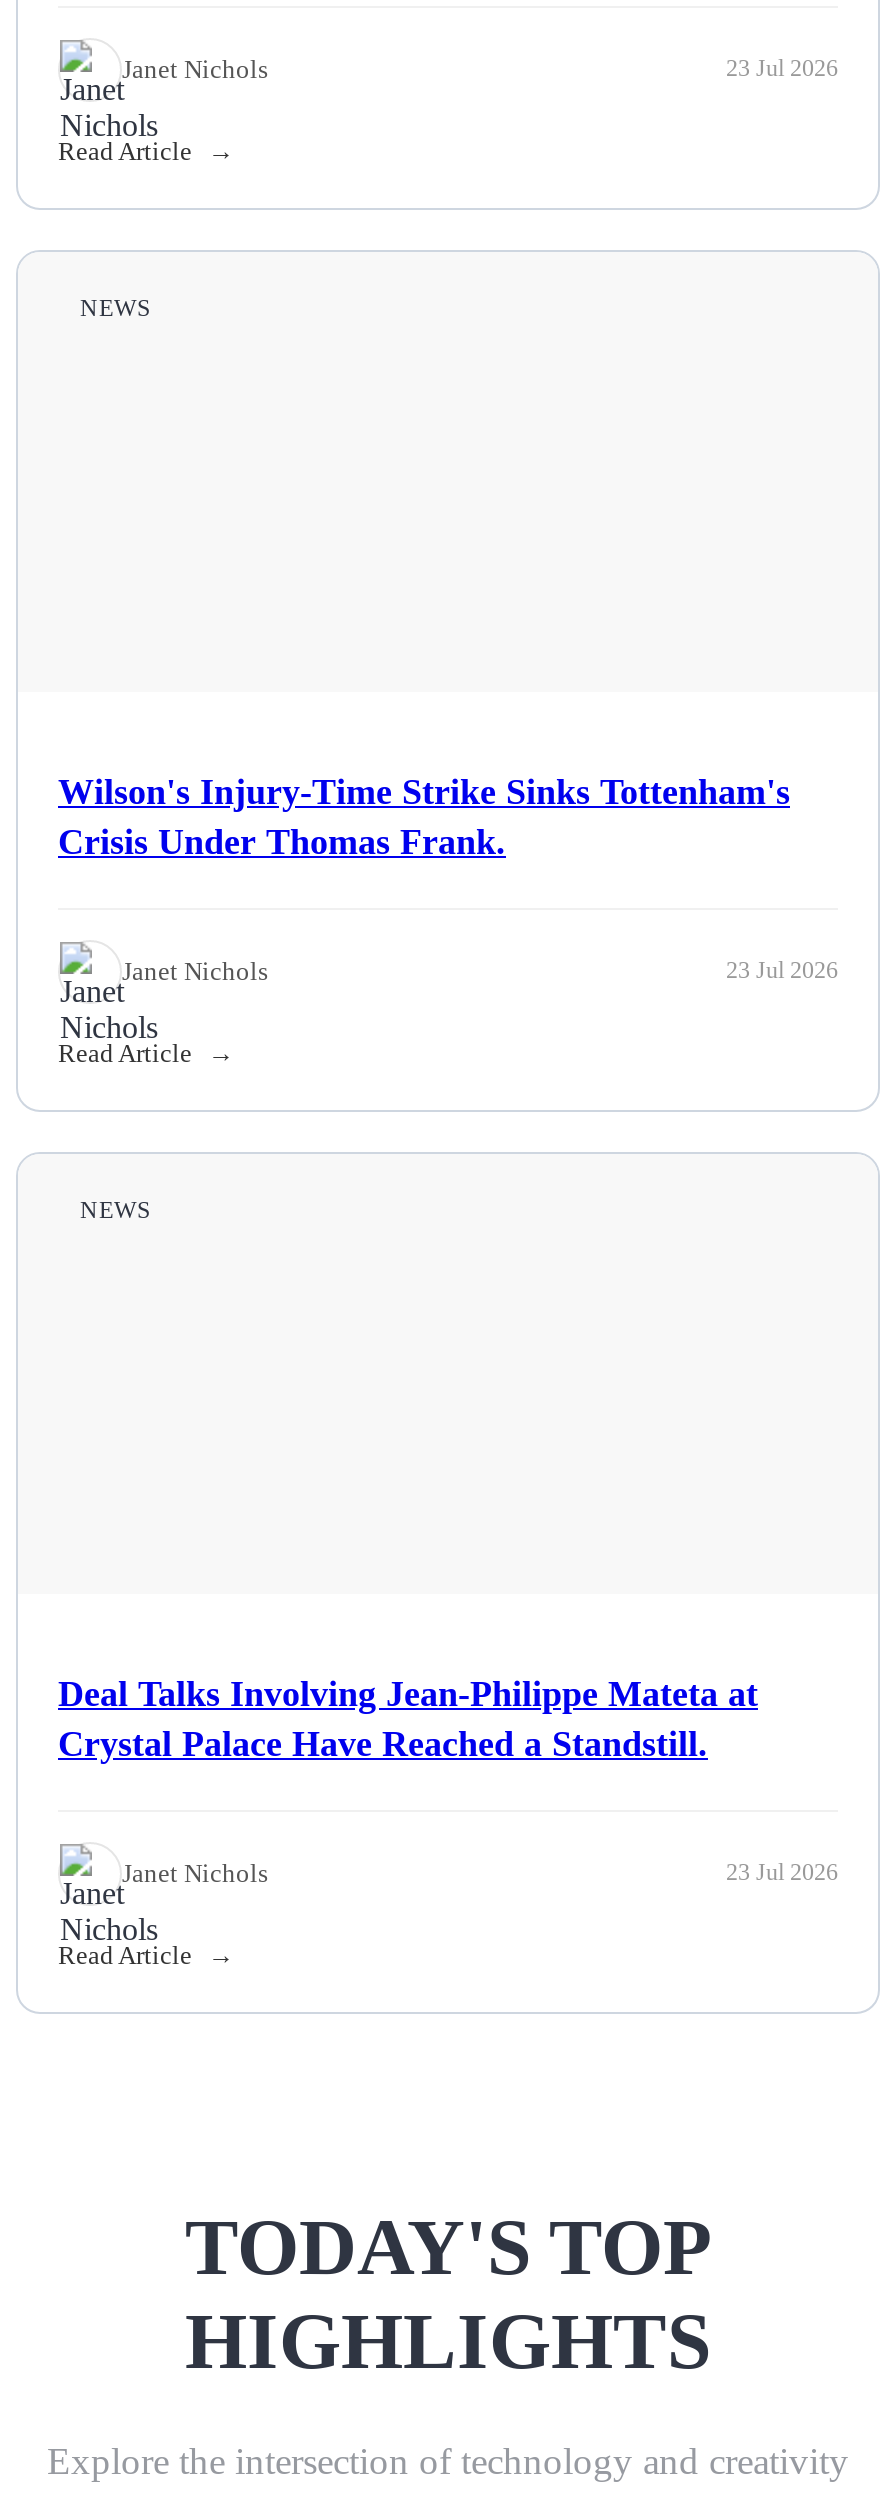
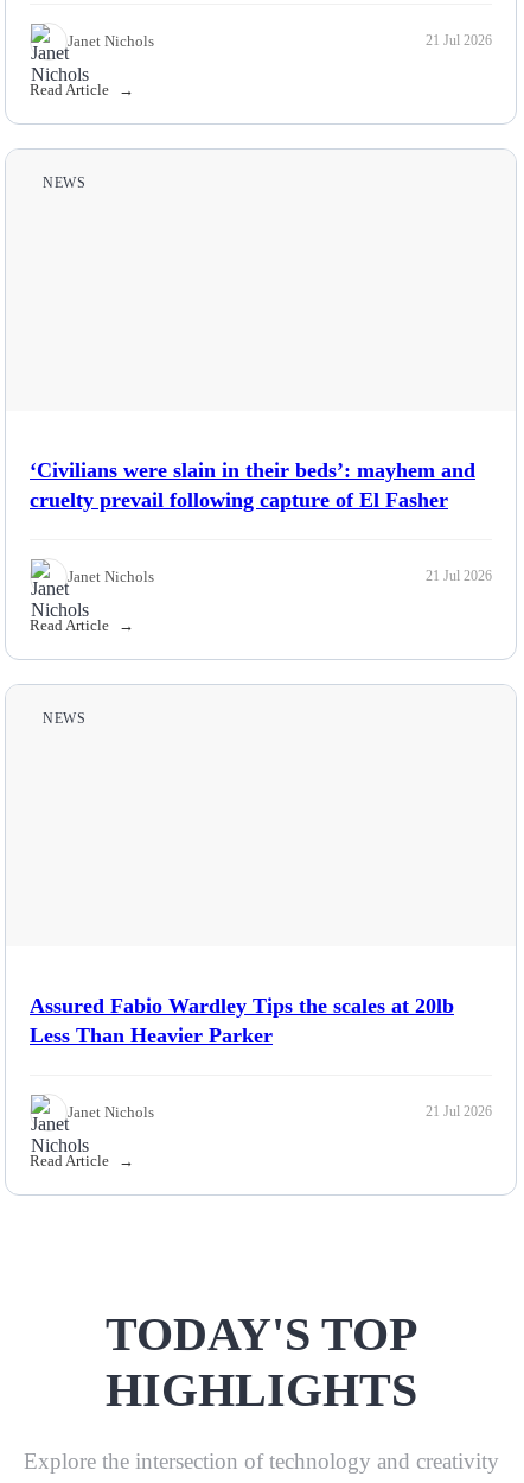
- 23 Jul 2026
+ 21 Jul 2026

- Wilson's Injury-Time Strike Sinks Tottenham's
- Crisis Under Thomas Frank.
+ ‘Civilians were slain in their beds’: mayhem and
+ cruelty prevail following capture of El Fasher

- 23 Jul 2026
+ 21 Jul 2026

- Deal Talks Involving Jean-Philippe Mateta at
- Crystal Palace Have Reached a Standstill.
+ Assured Fabio Wardley Tips the scales at 20lb
+ Less Than Heavier Parker

- 23 Jul 2026
+ 21 Jul 2026
